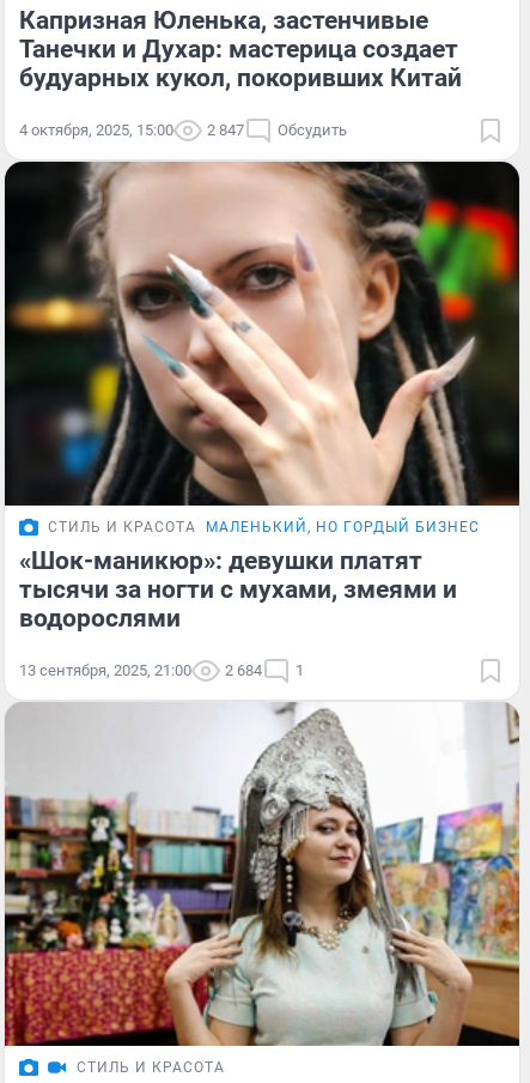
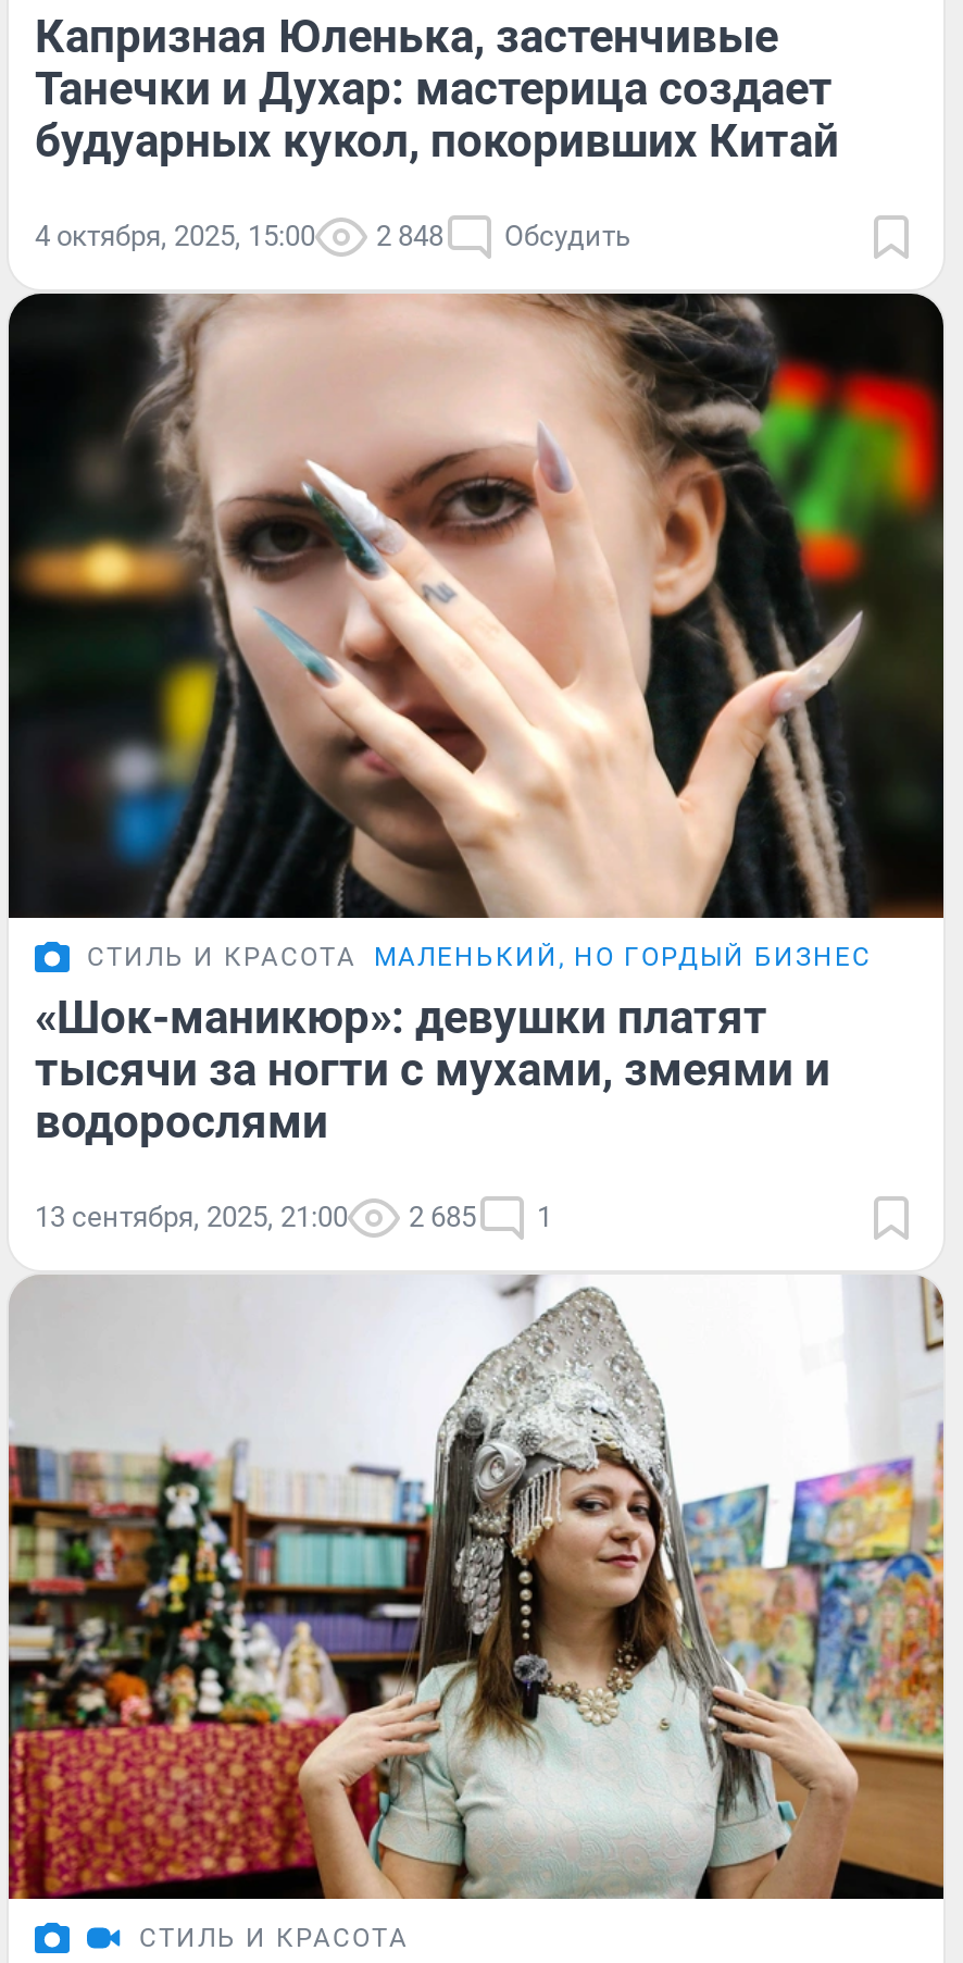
- 4 октября, 2025, 15:00 2 847 Обсудить
+ 4 октября, 2025, 15:00 2 848 Обсудить

- 13 сентября, 2025, 21:00 2 684 1
+ 13 сентября, 2025, 21:00 2 685 1
